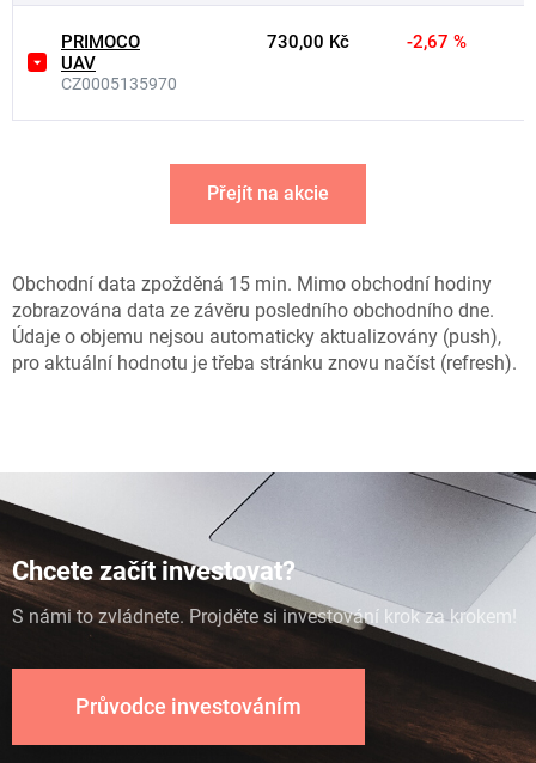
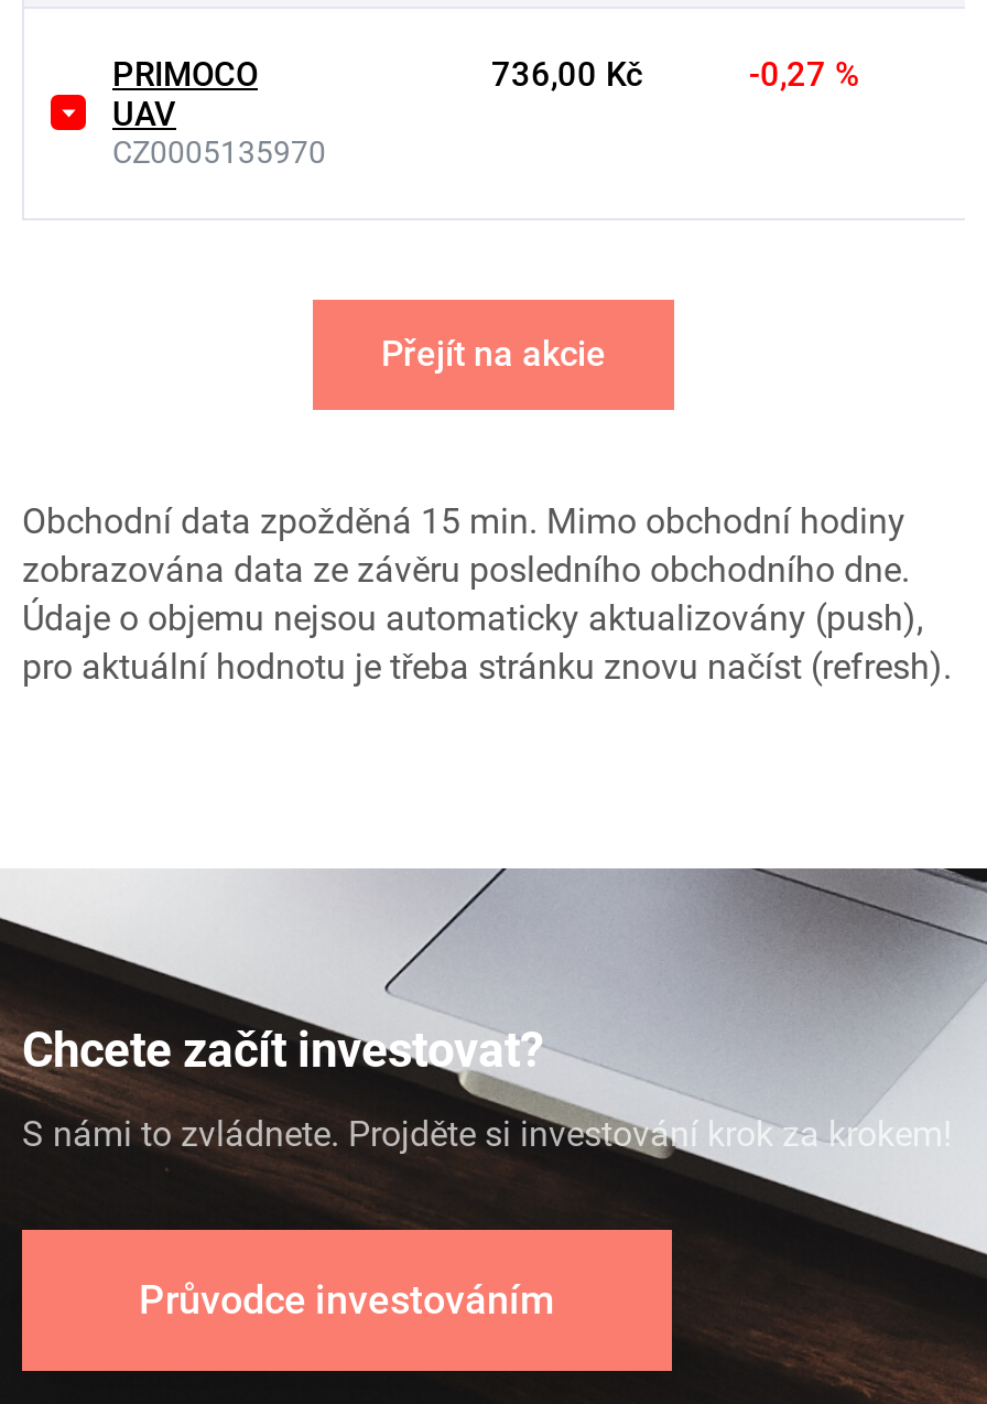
- 730,00 Kč
+ 736,00 Kč

- -2,67 %
+ -0,27 %
